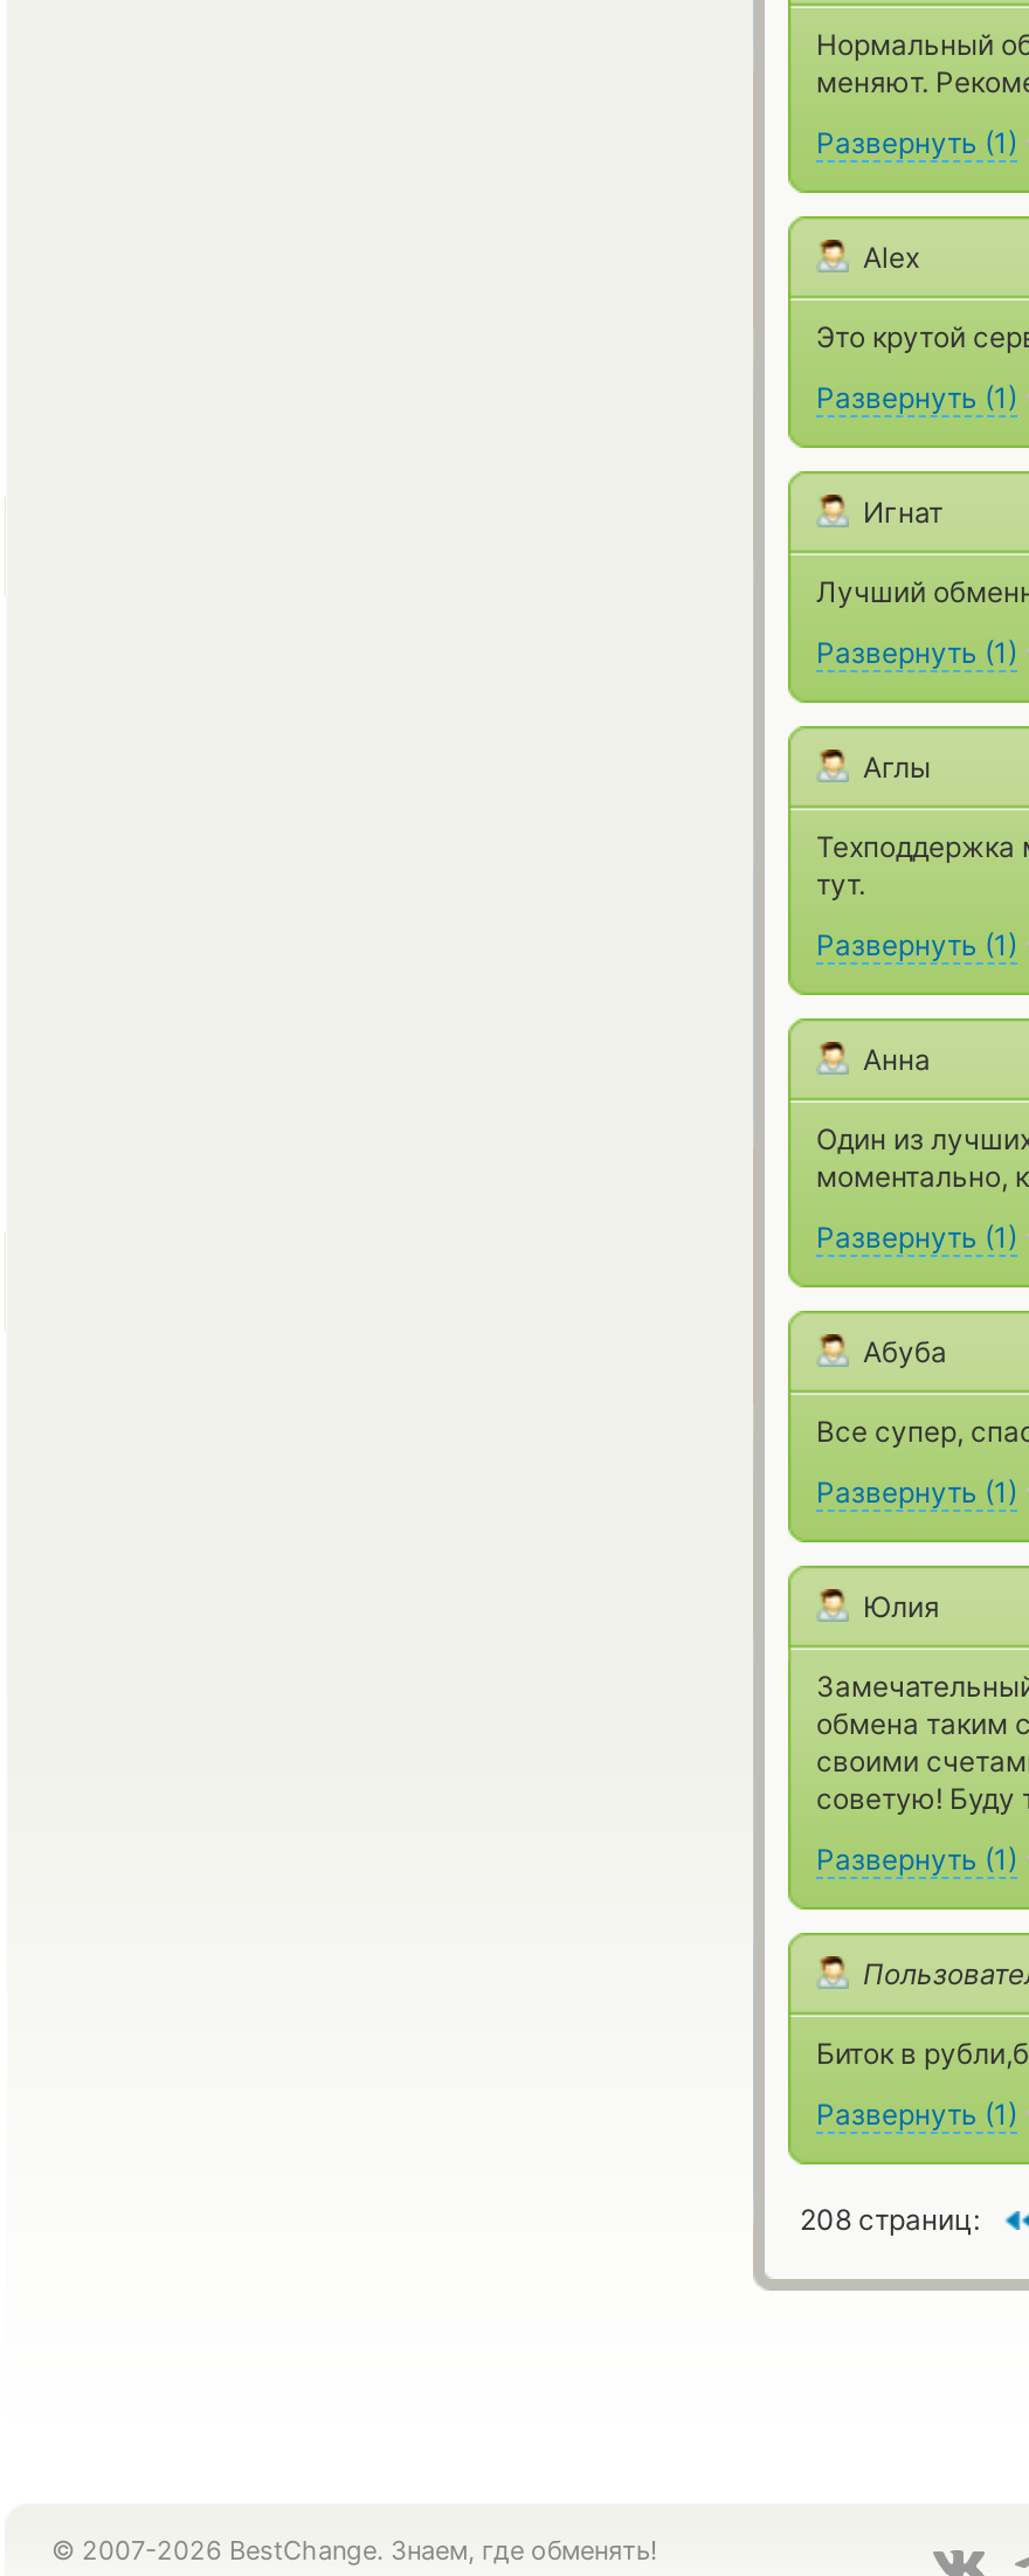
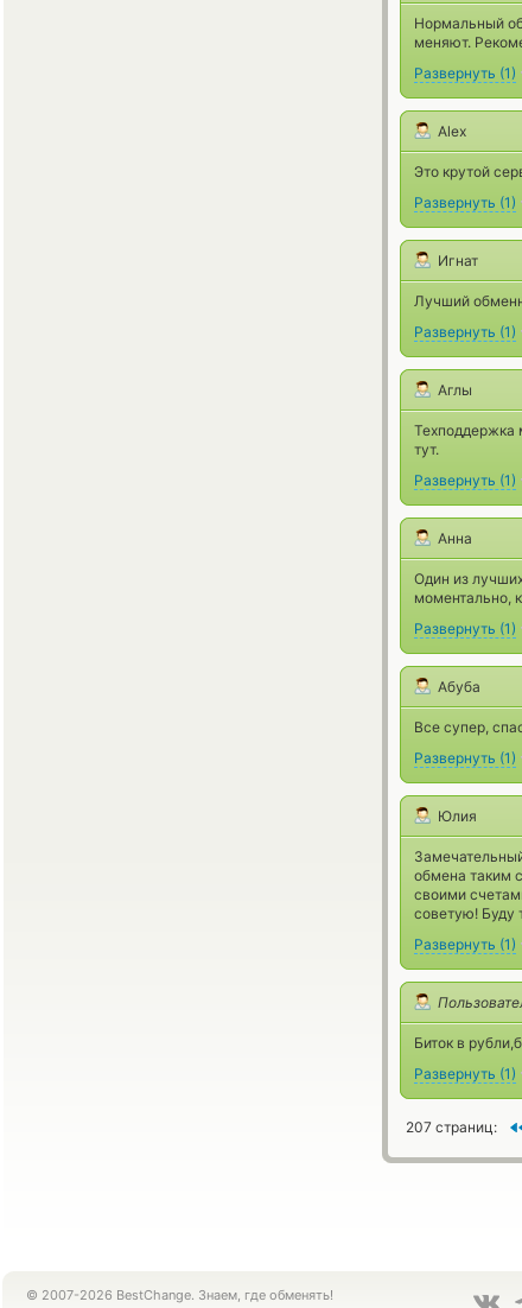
- 208 страниц:
+ 207 страниц:
